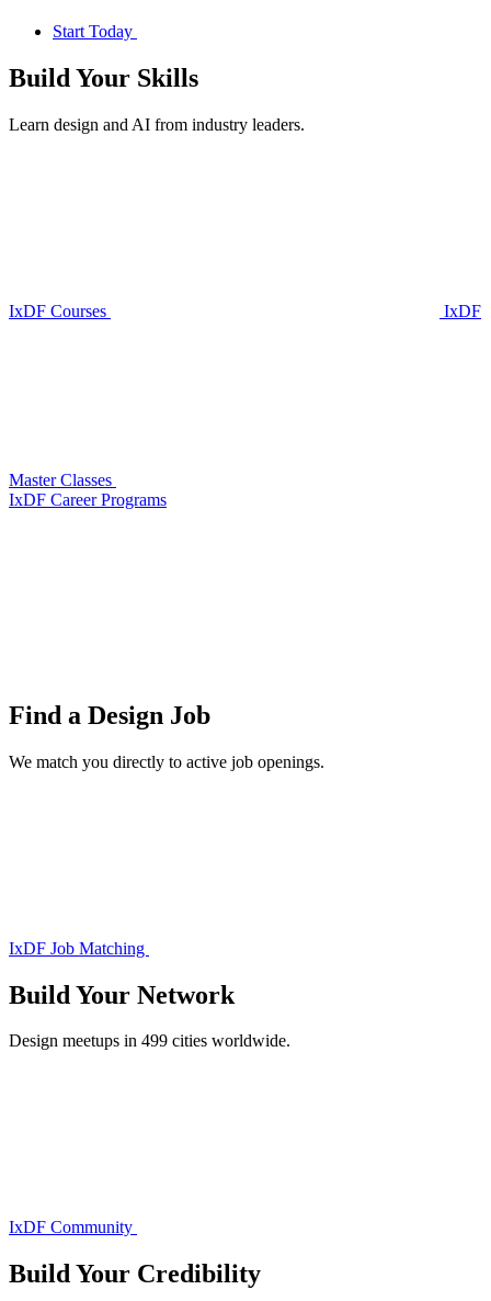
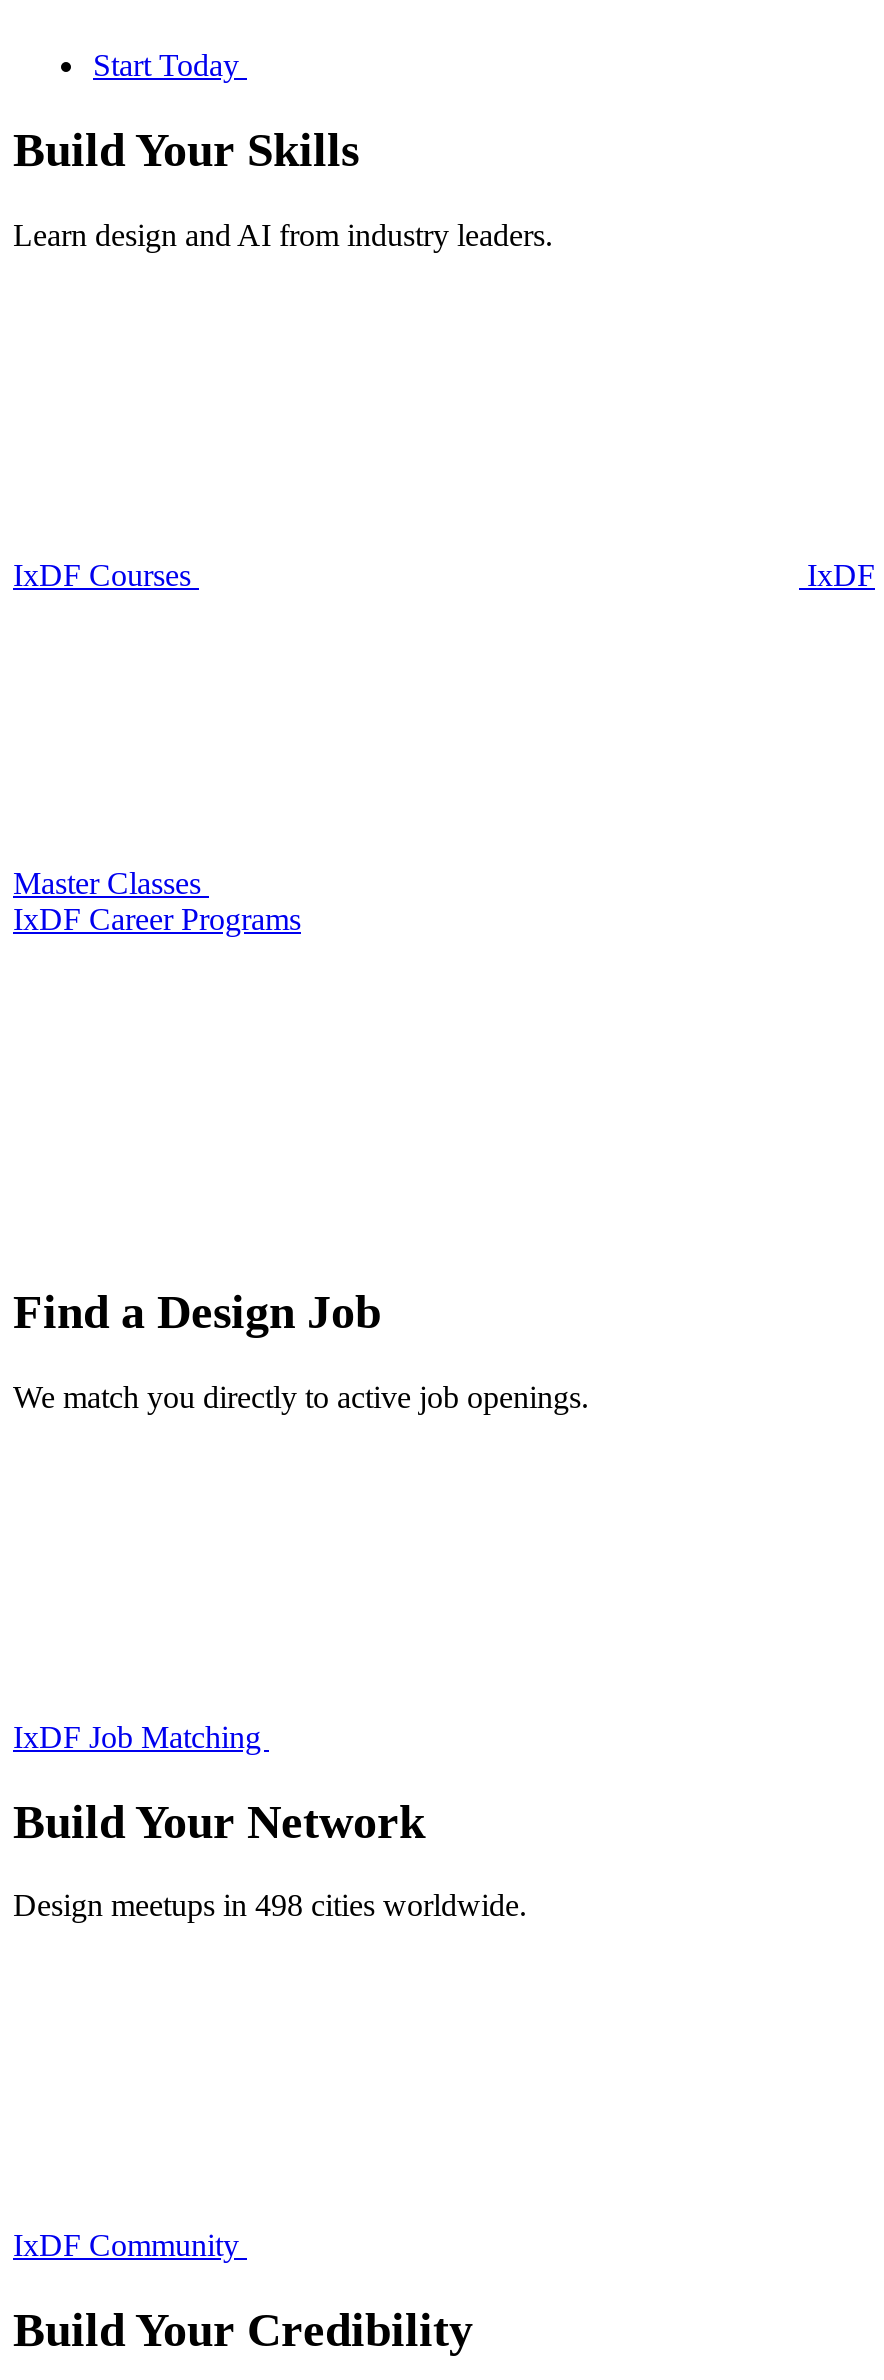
- Design meetups in 499 cities worldwide.
+ Design meetups in 498 cities worldwide.
